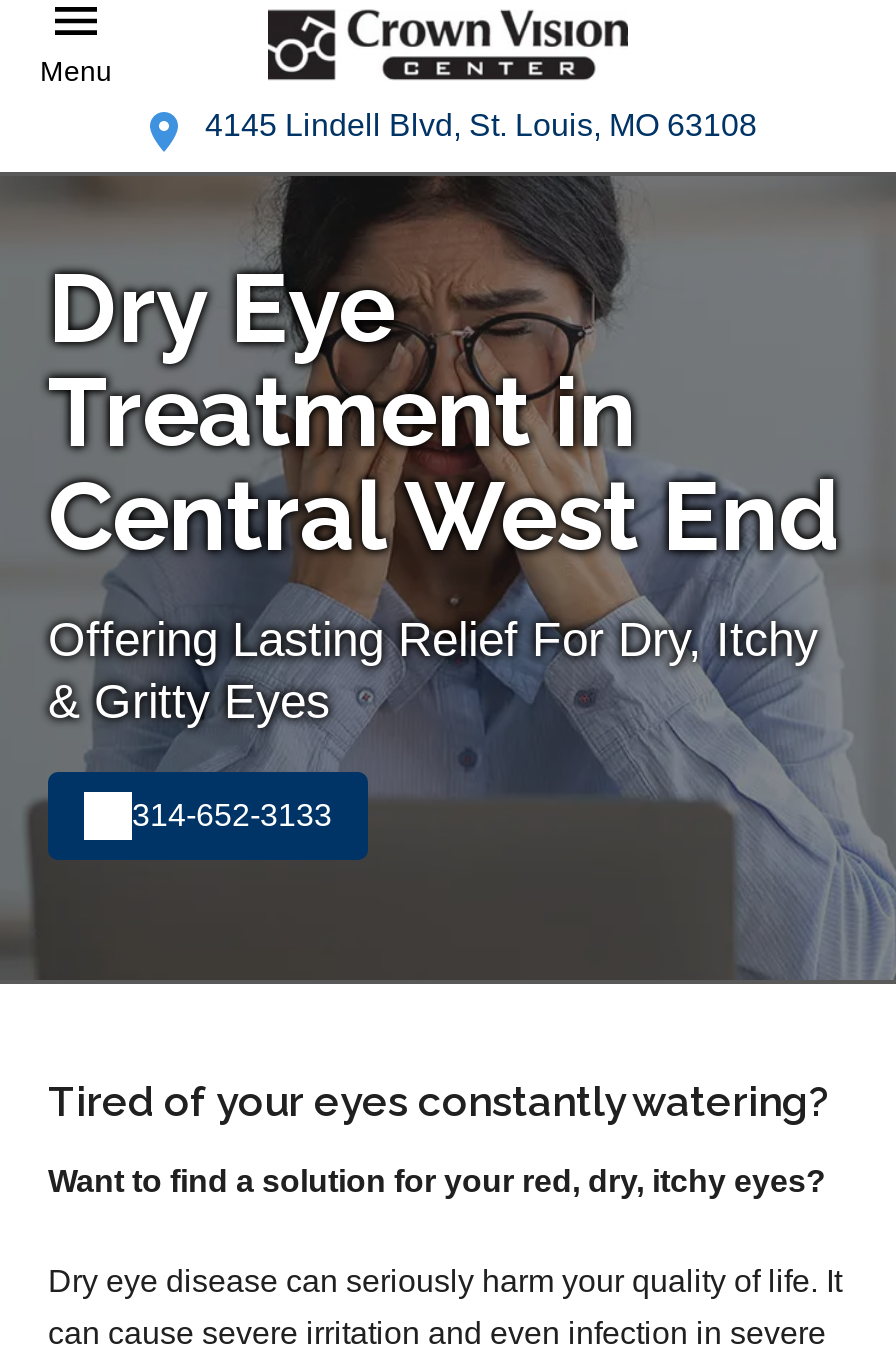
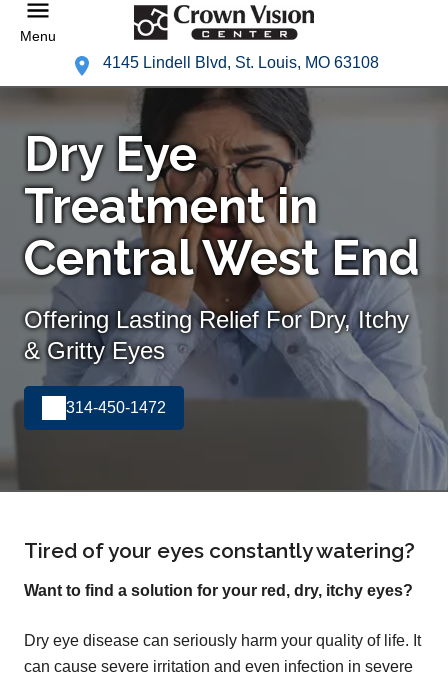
- 314-652-3133
+ 314-450-1472
